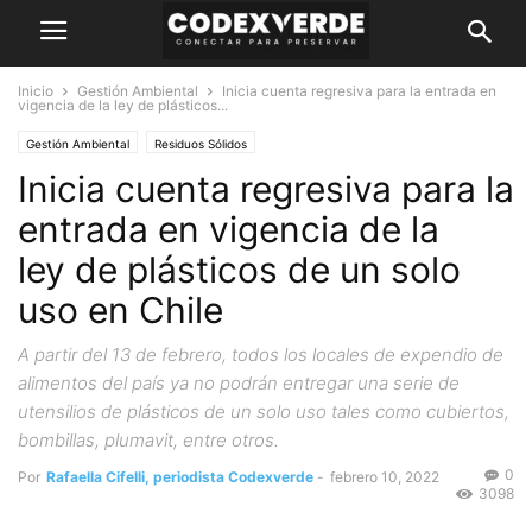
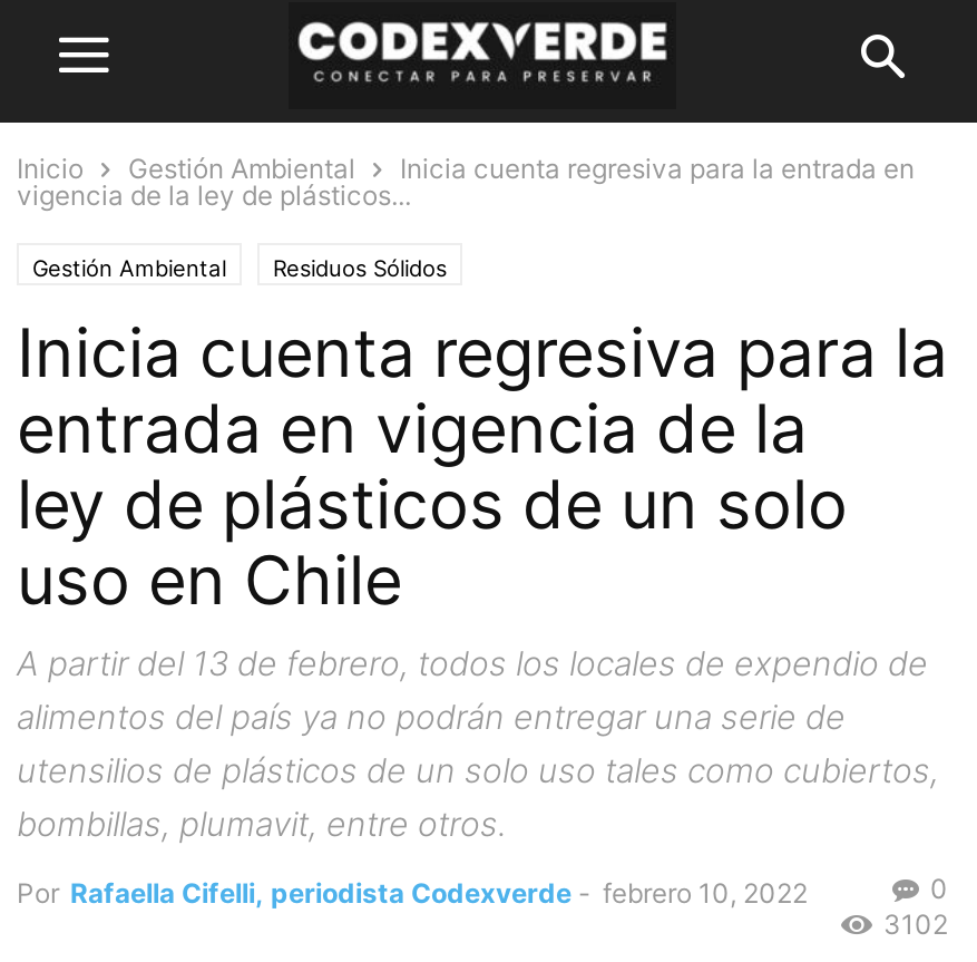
- 3098
+ 3102
